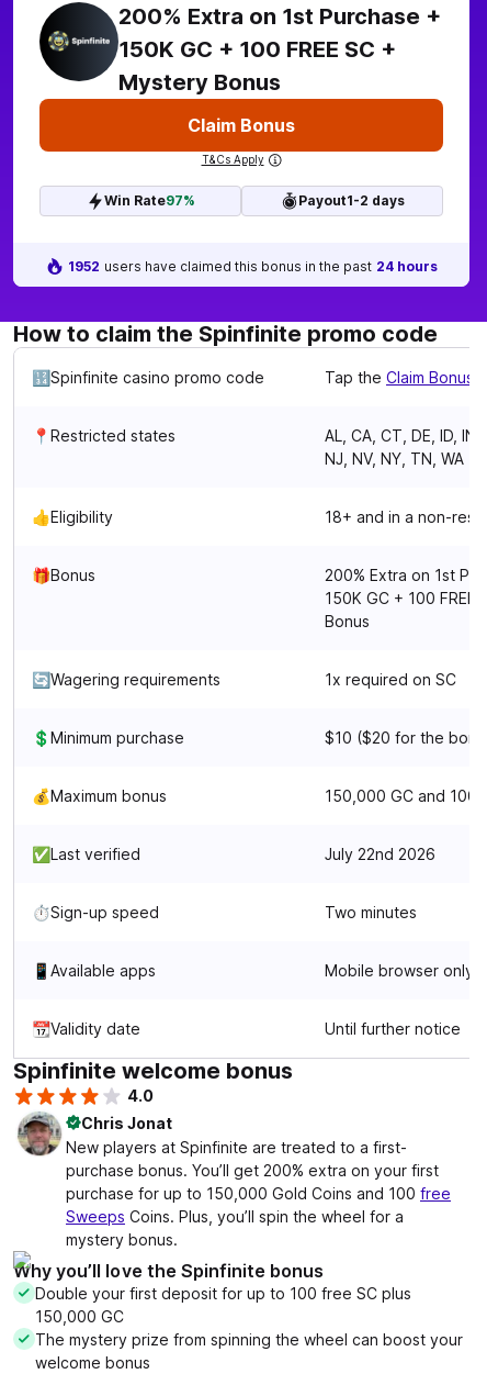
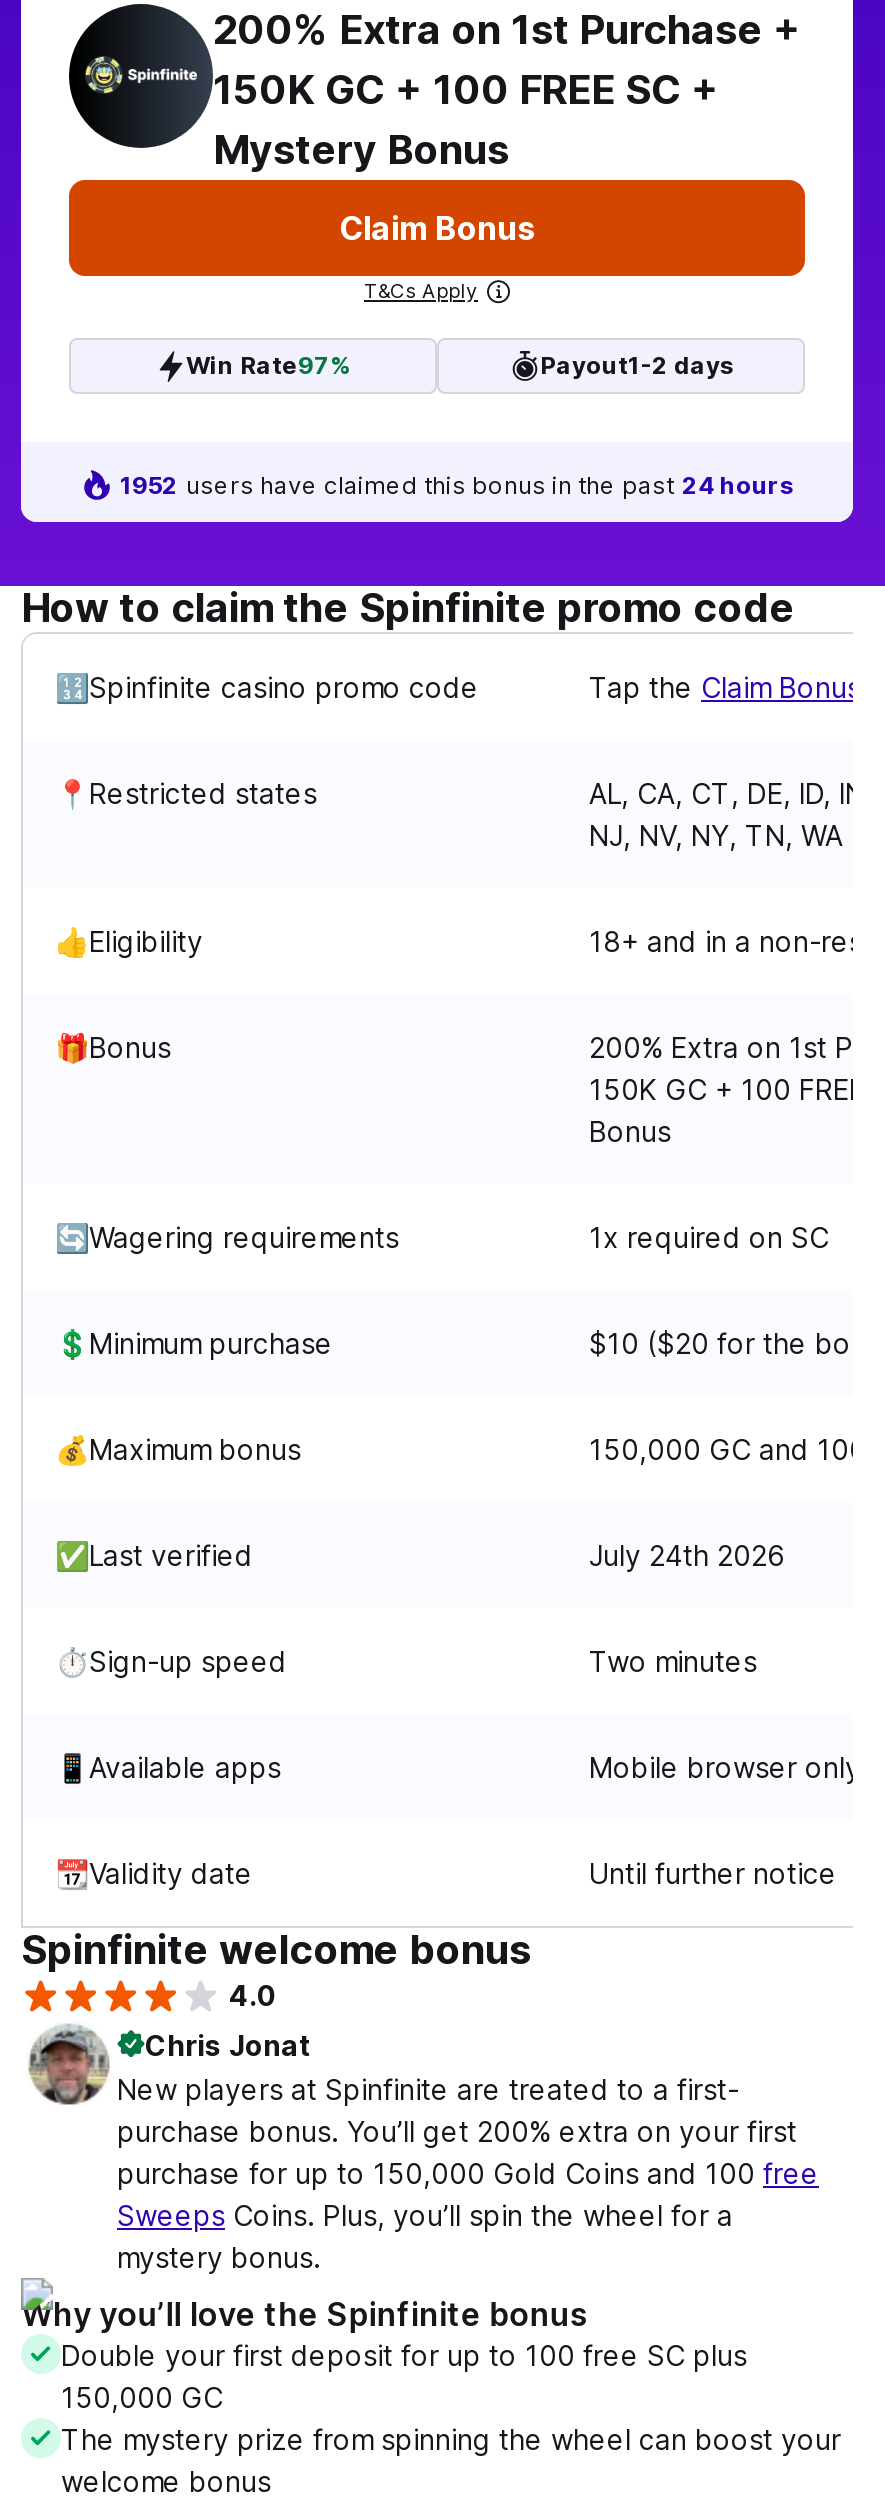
- July 22nd 2026
+ July 24th 2026
